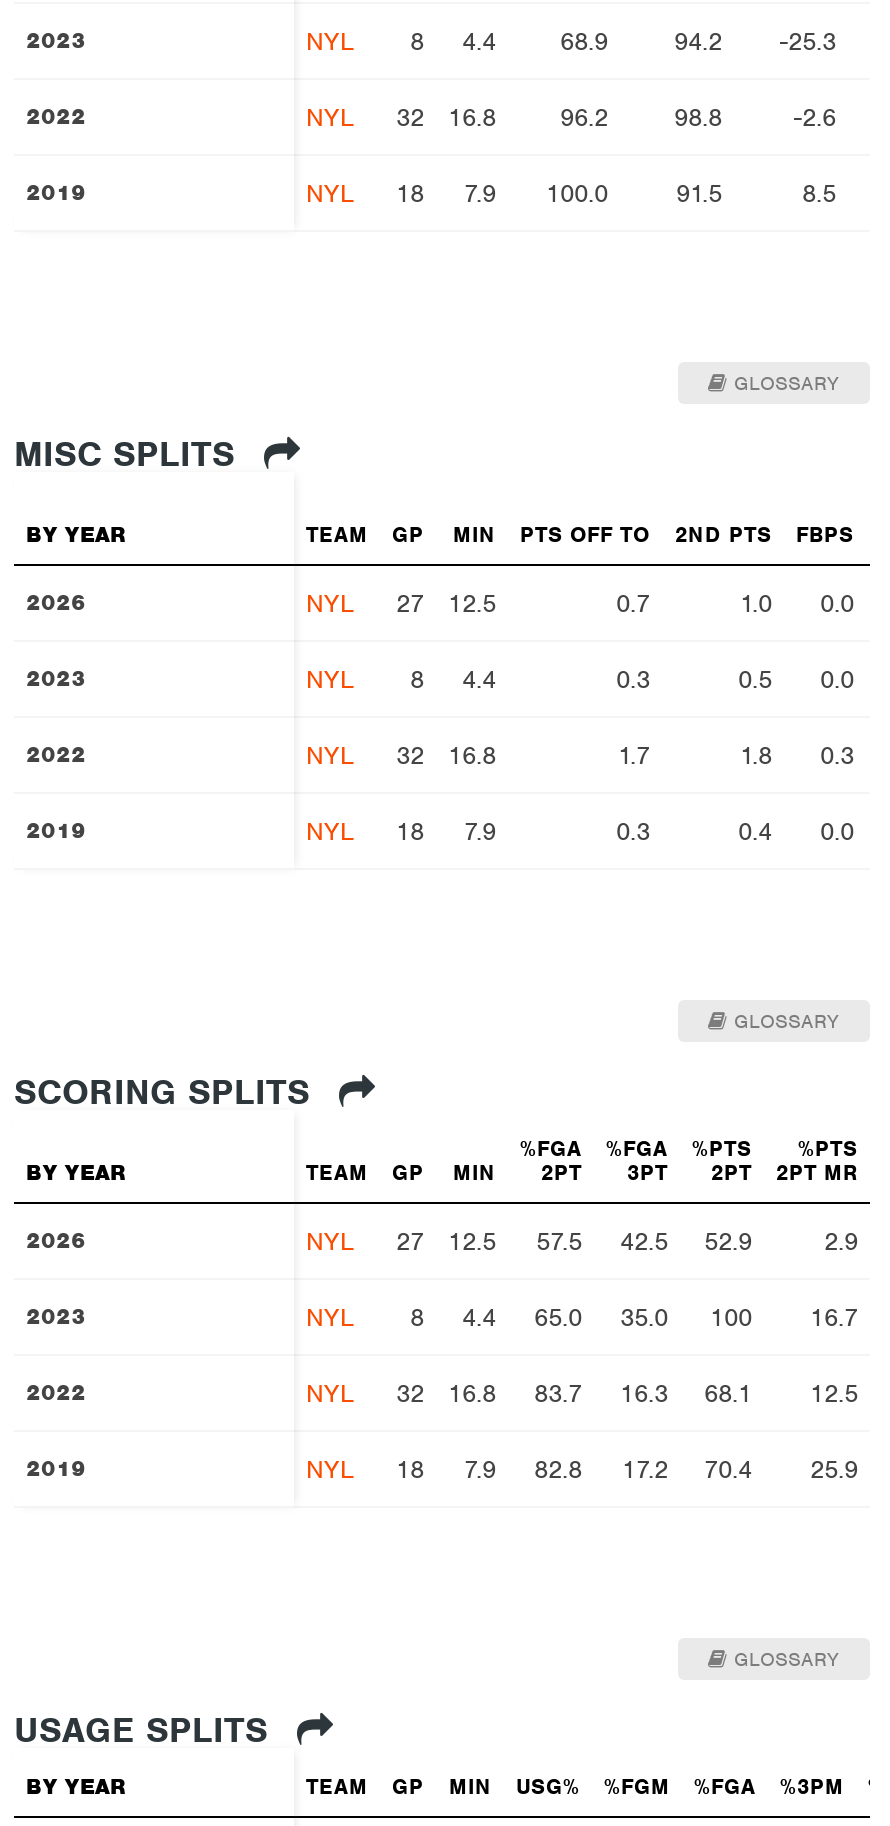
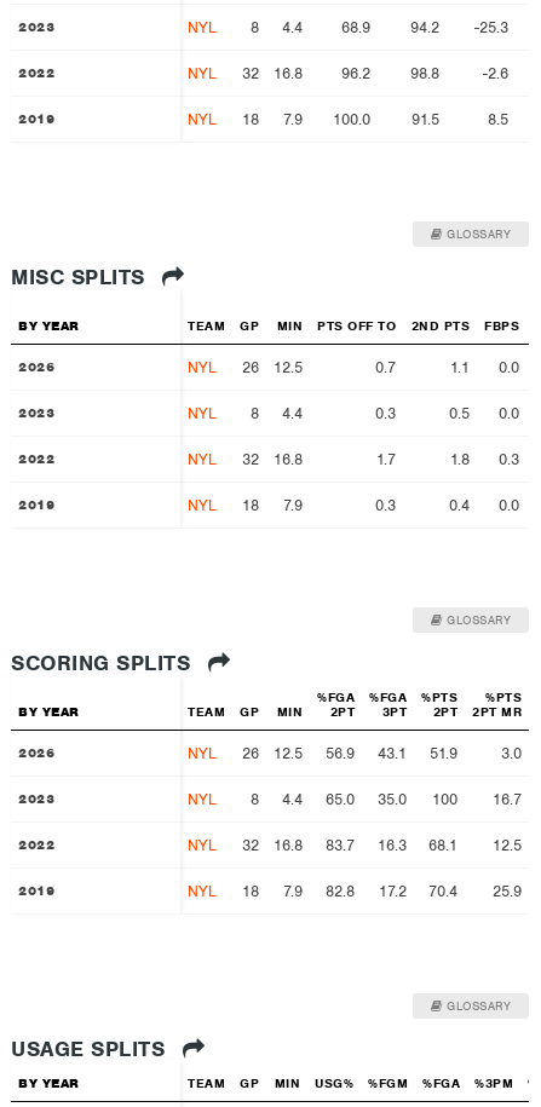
- NYL 27 12.5
+ NYL 26 12.5

- 1.0 0.0
+ 1.1 0.0

- 27
+ 26

- 57.5
+ 56.9

- 42.5
+ 43.1

- 52.9
+ 51.9

- 2.9
+ 3.0
